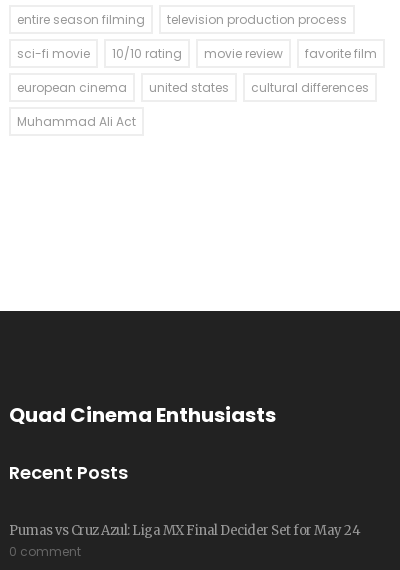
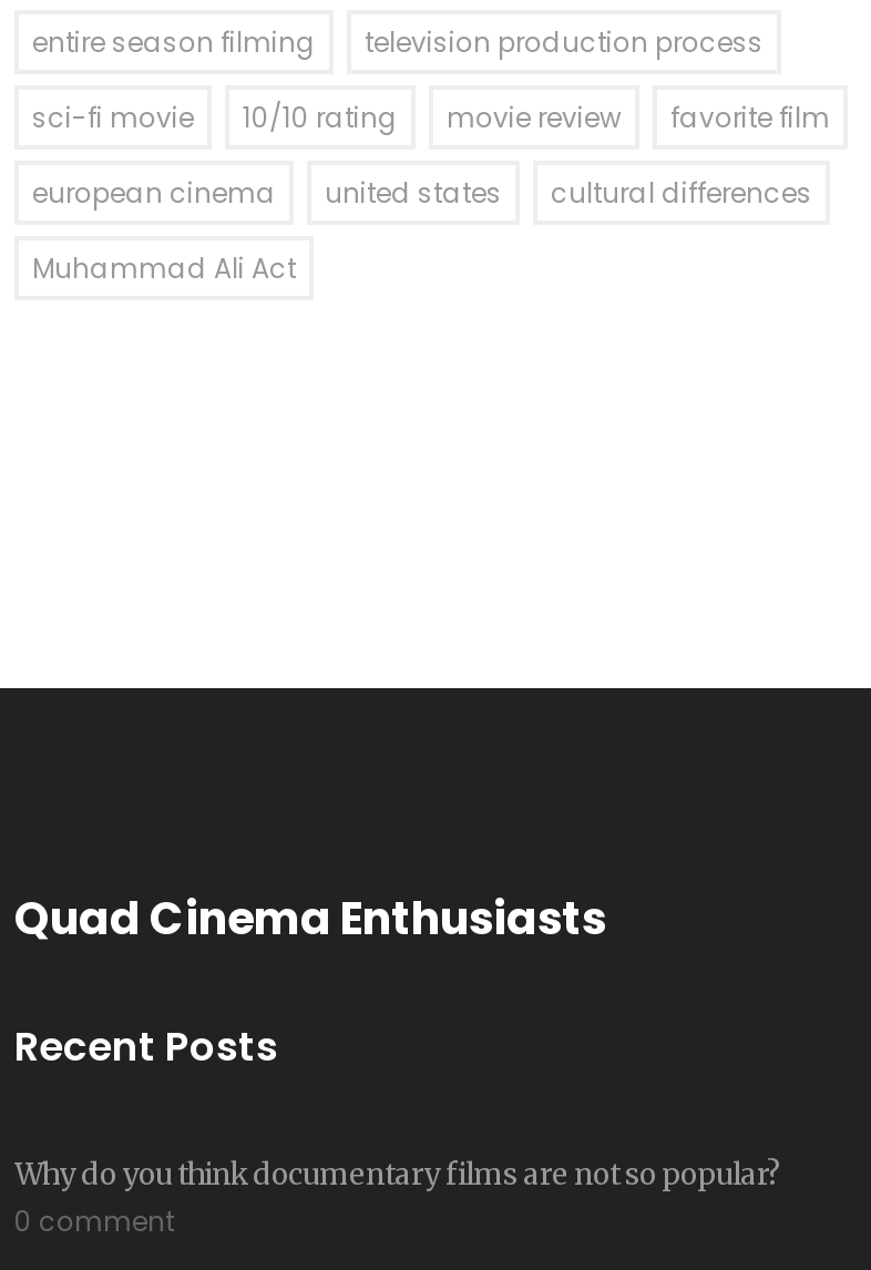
- Pumas vs Cruz Azul: Liga MX Final Decider Set for May 24
+ Why do you think documentary films are not so popular?
